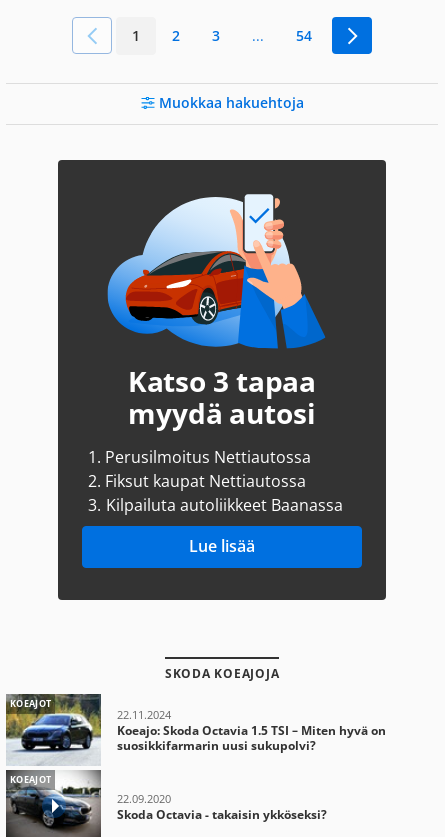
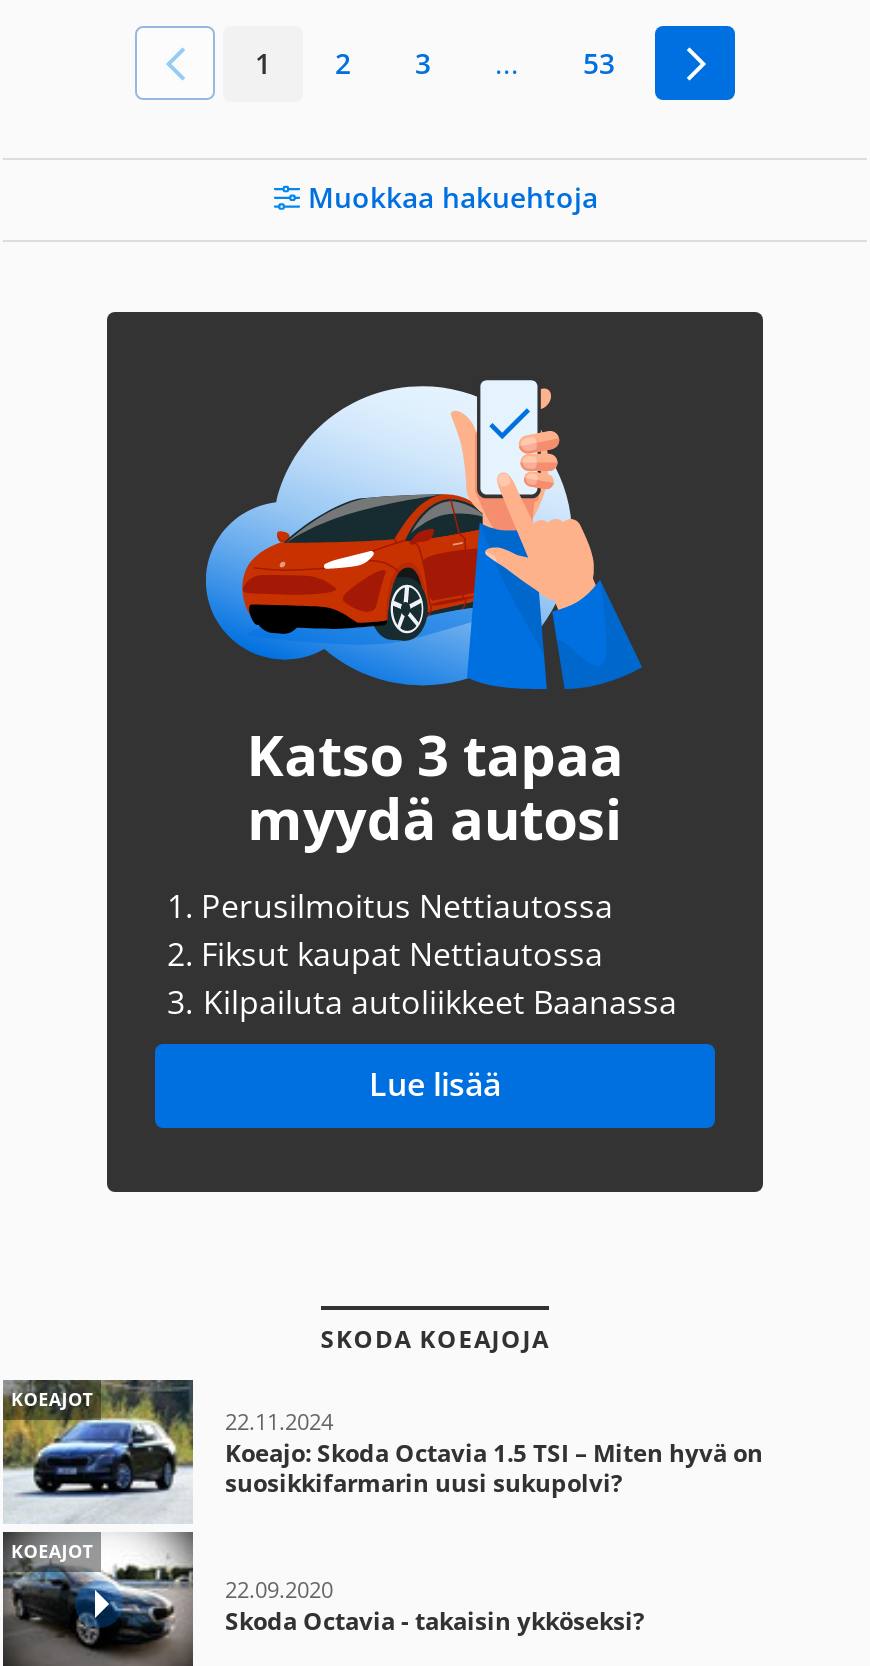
- 54
+ 53
